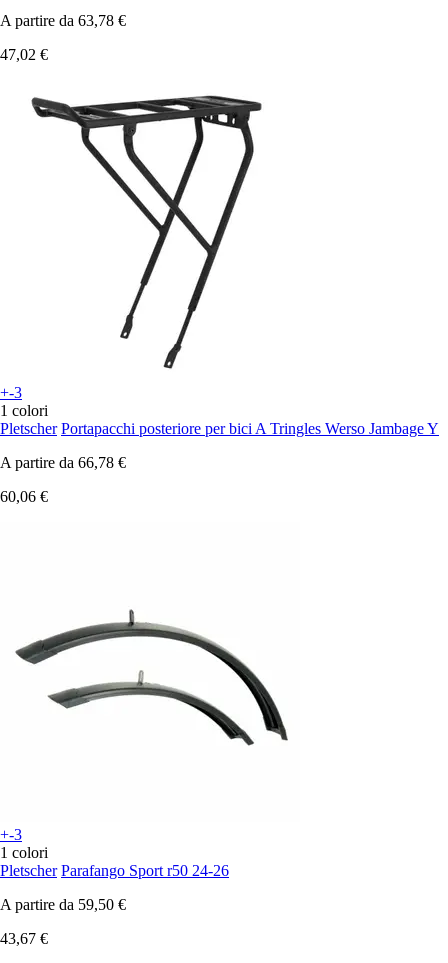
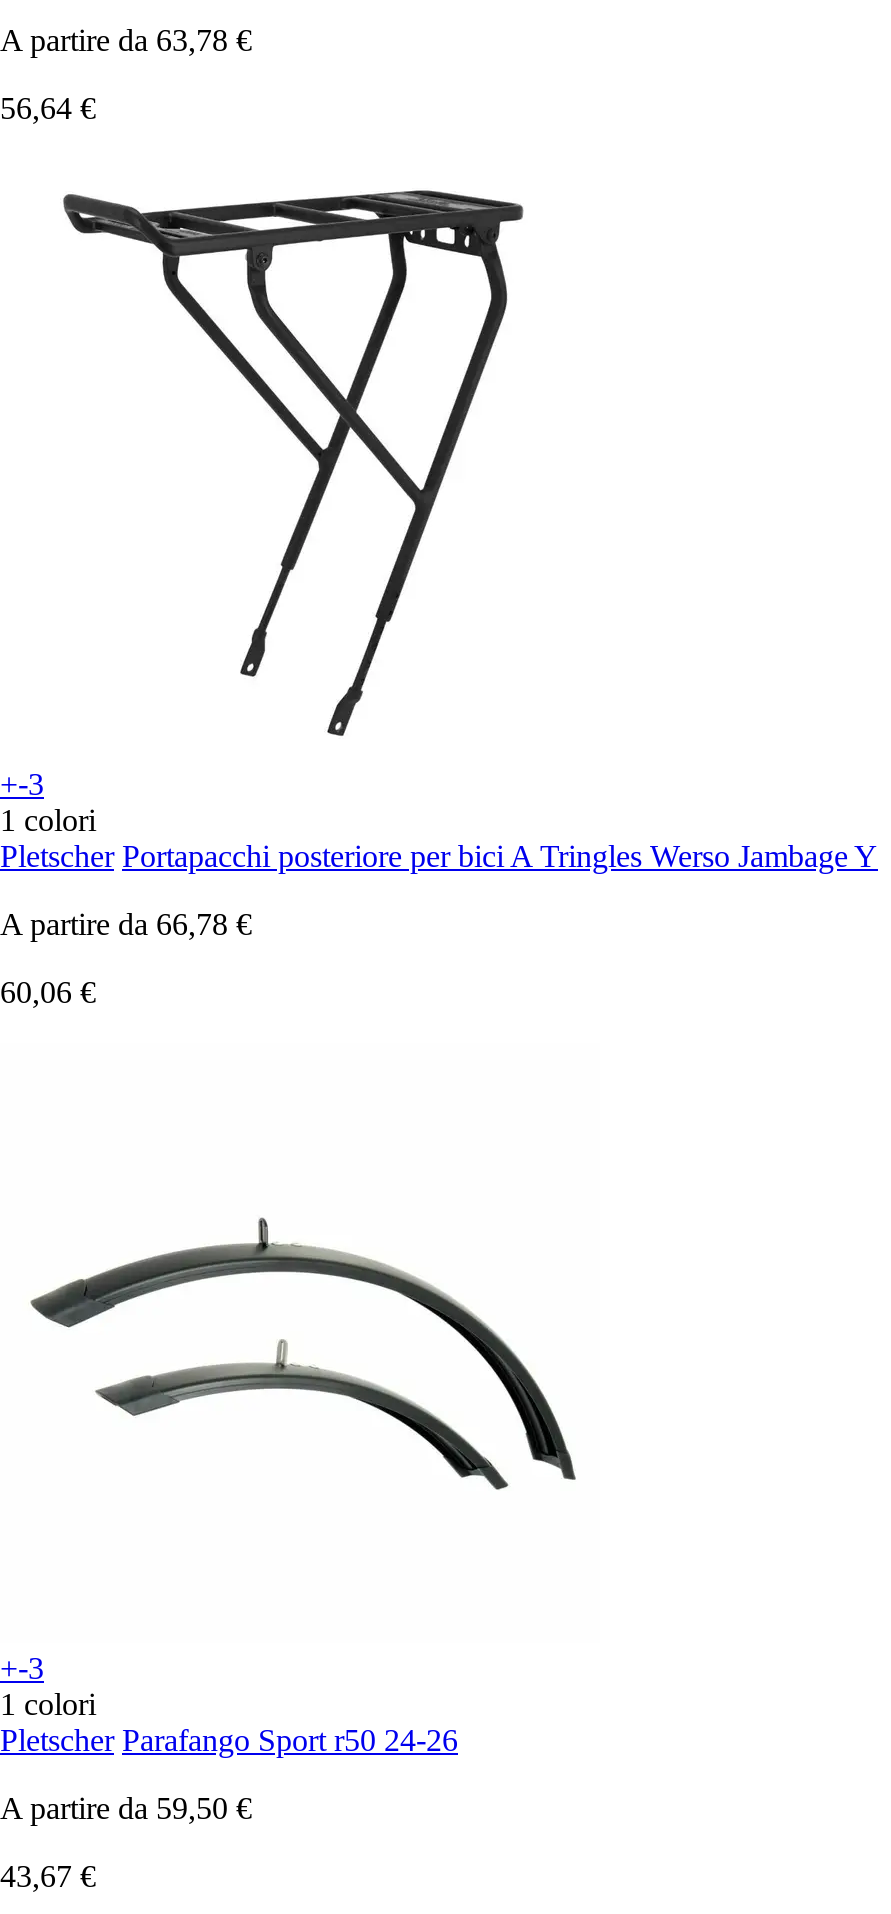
- 47,02 €
+ 56,64 €
